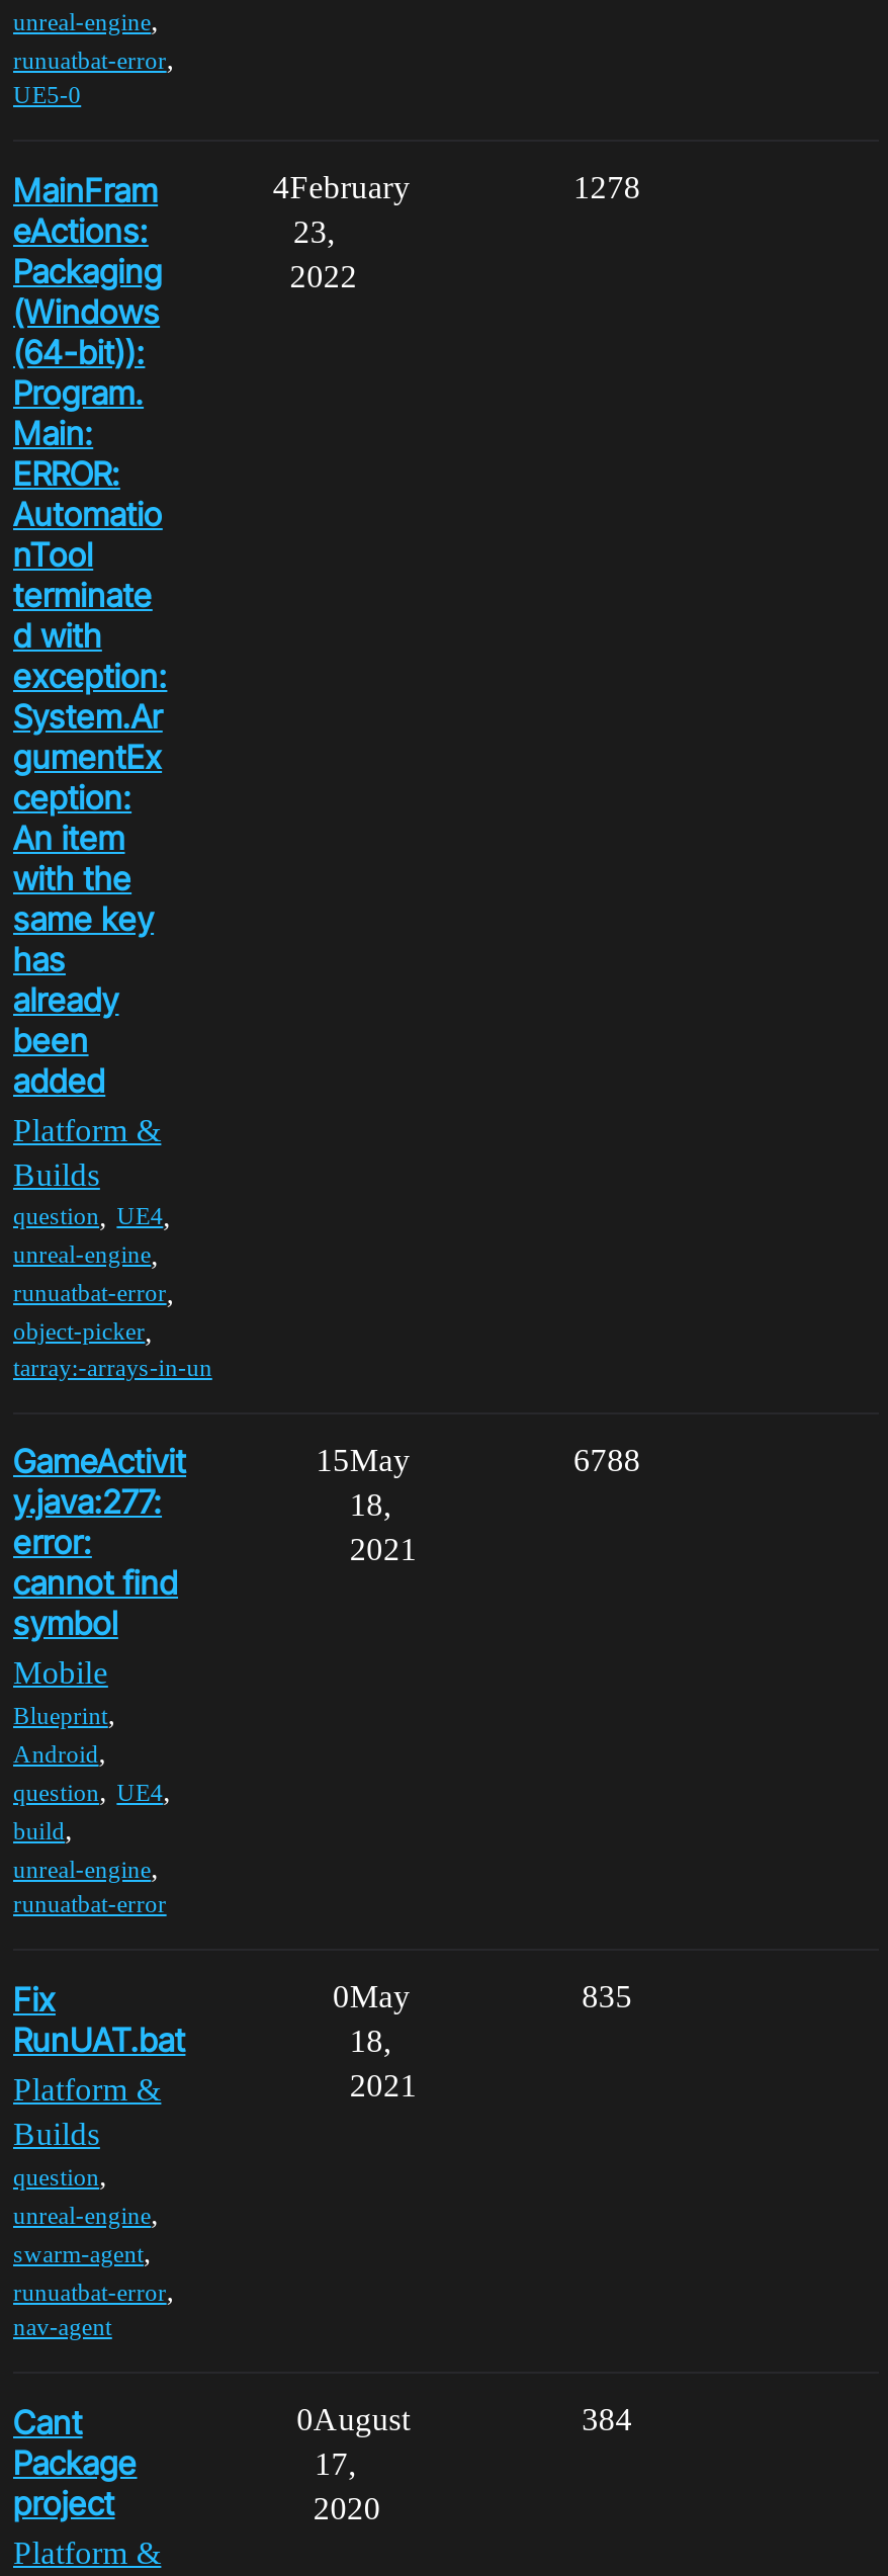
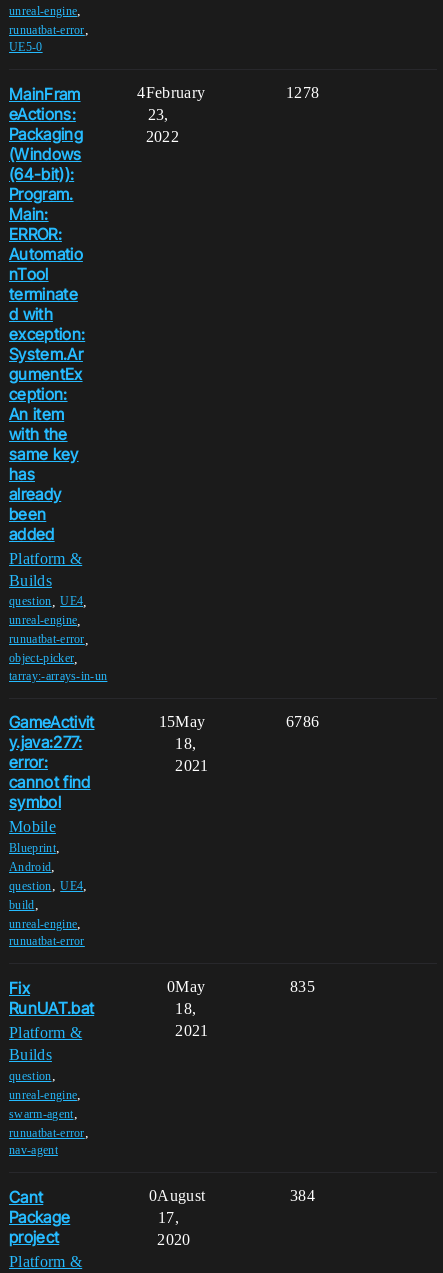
- 6788
+ 6786
